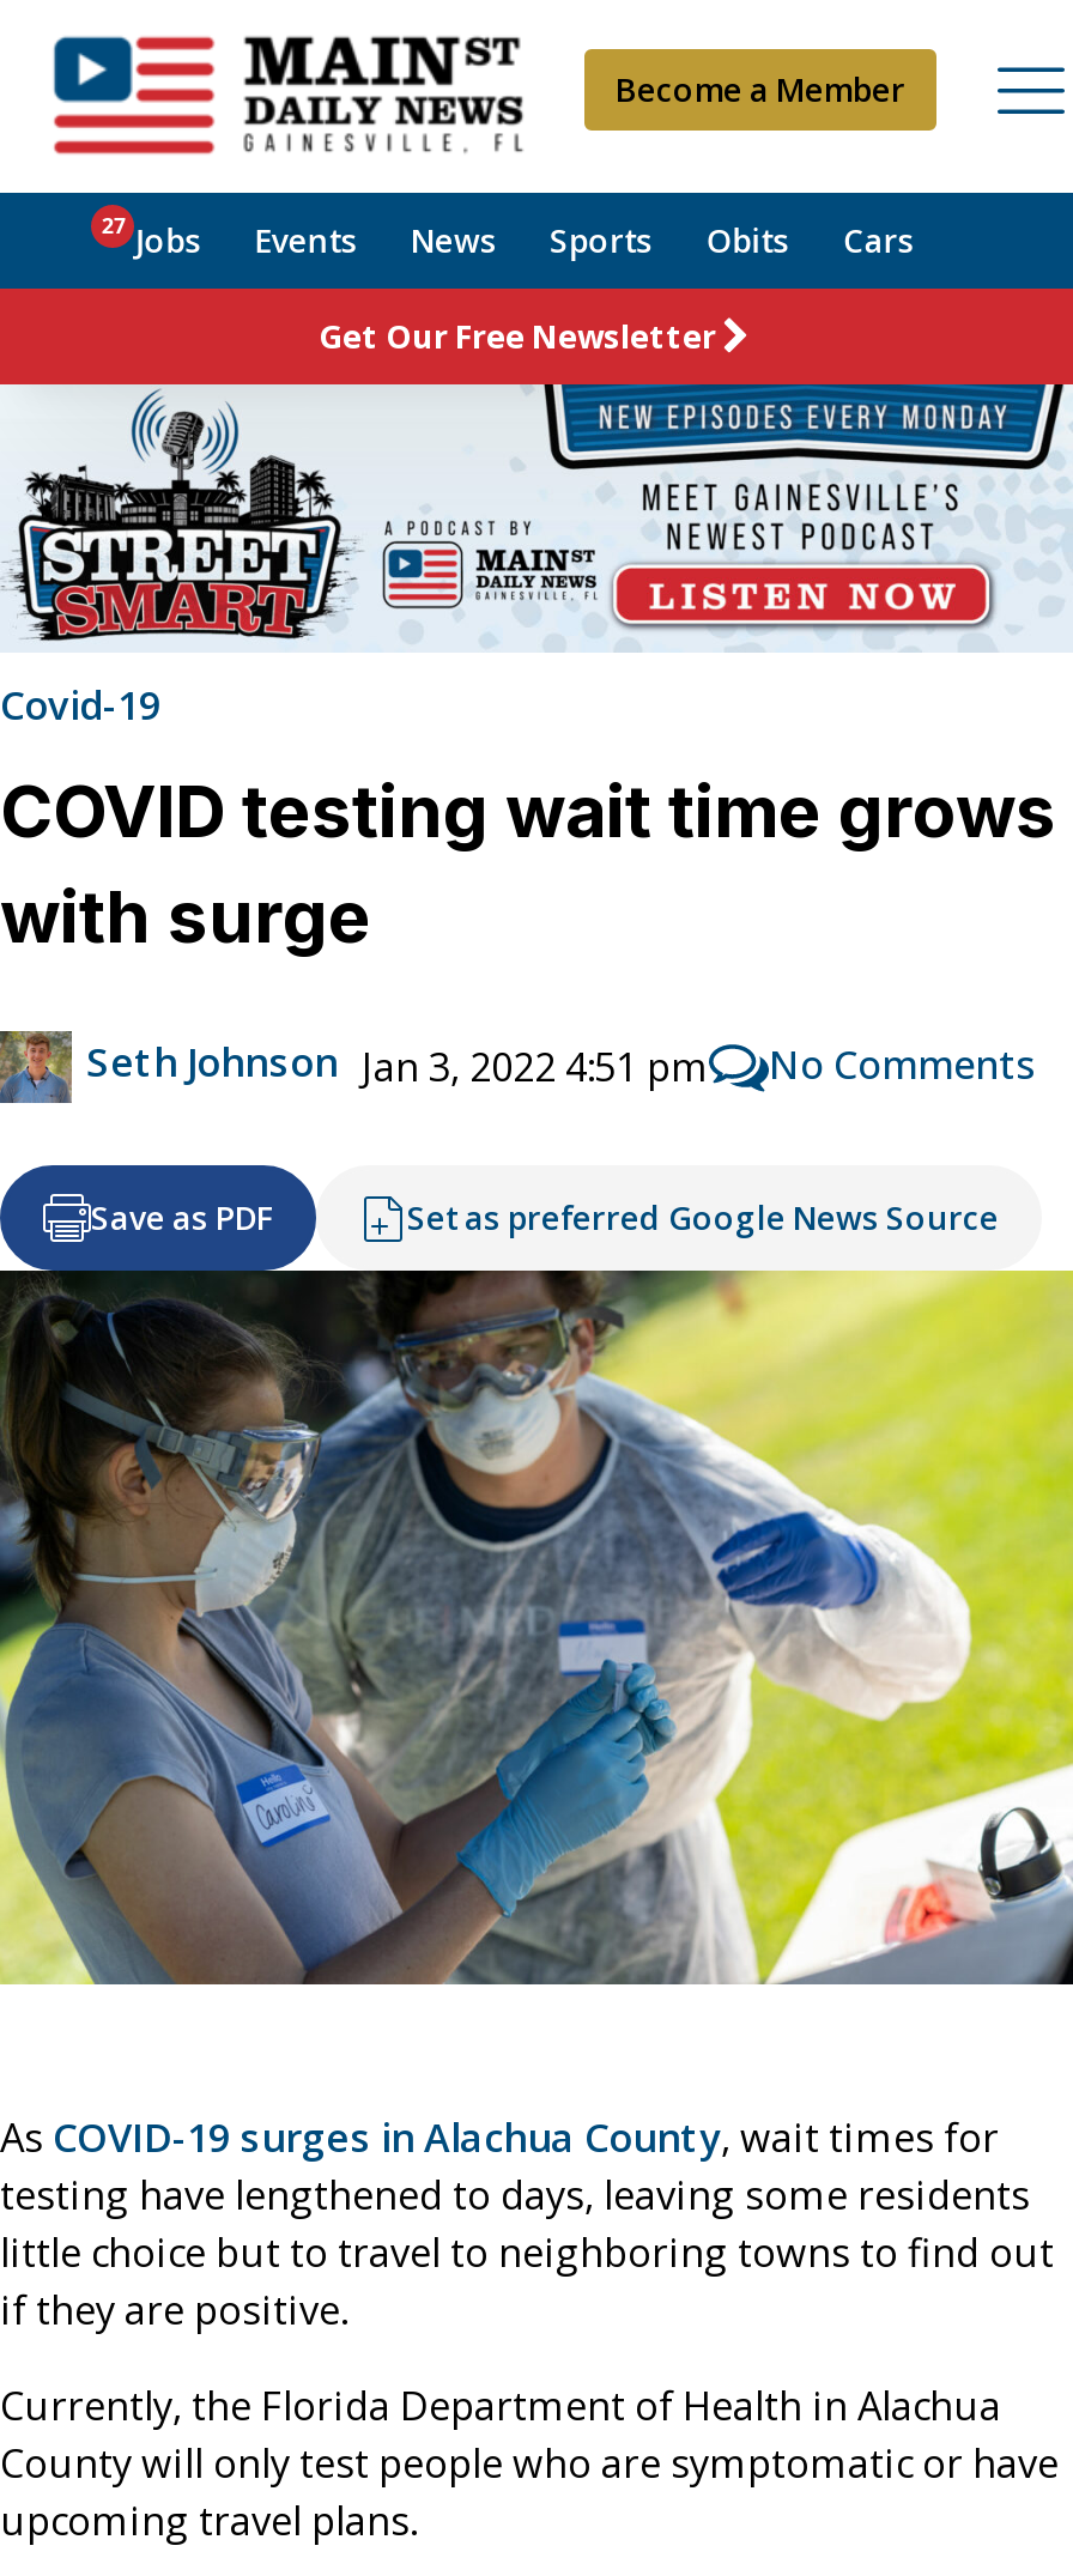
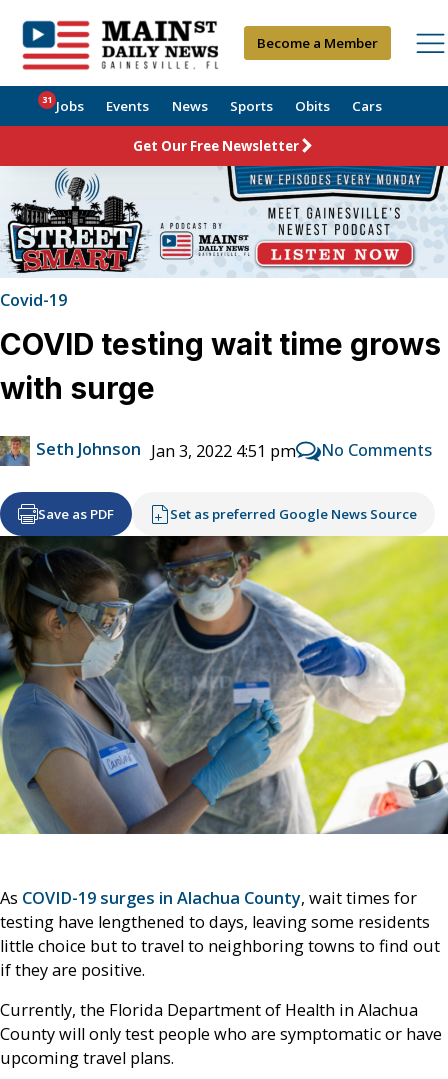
- 27 Jobs Events News Sports Obits Cars
+ 31 Jobs Events News Sports Obits Cars
